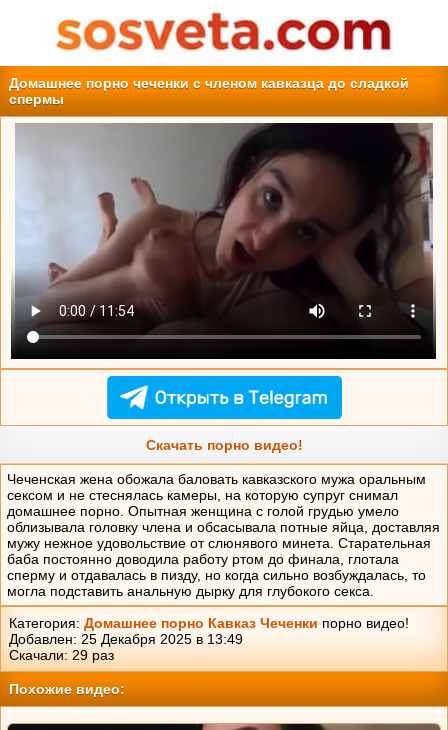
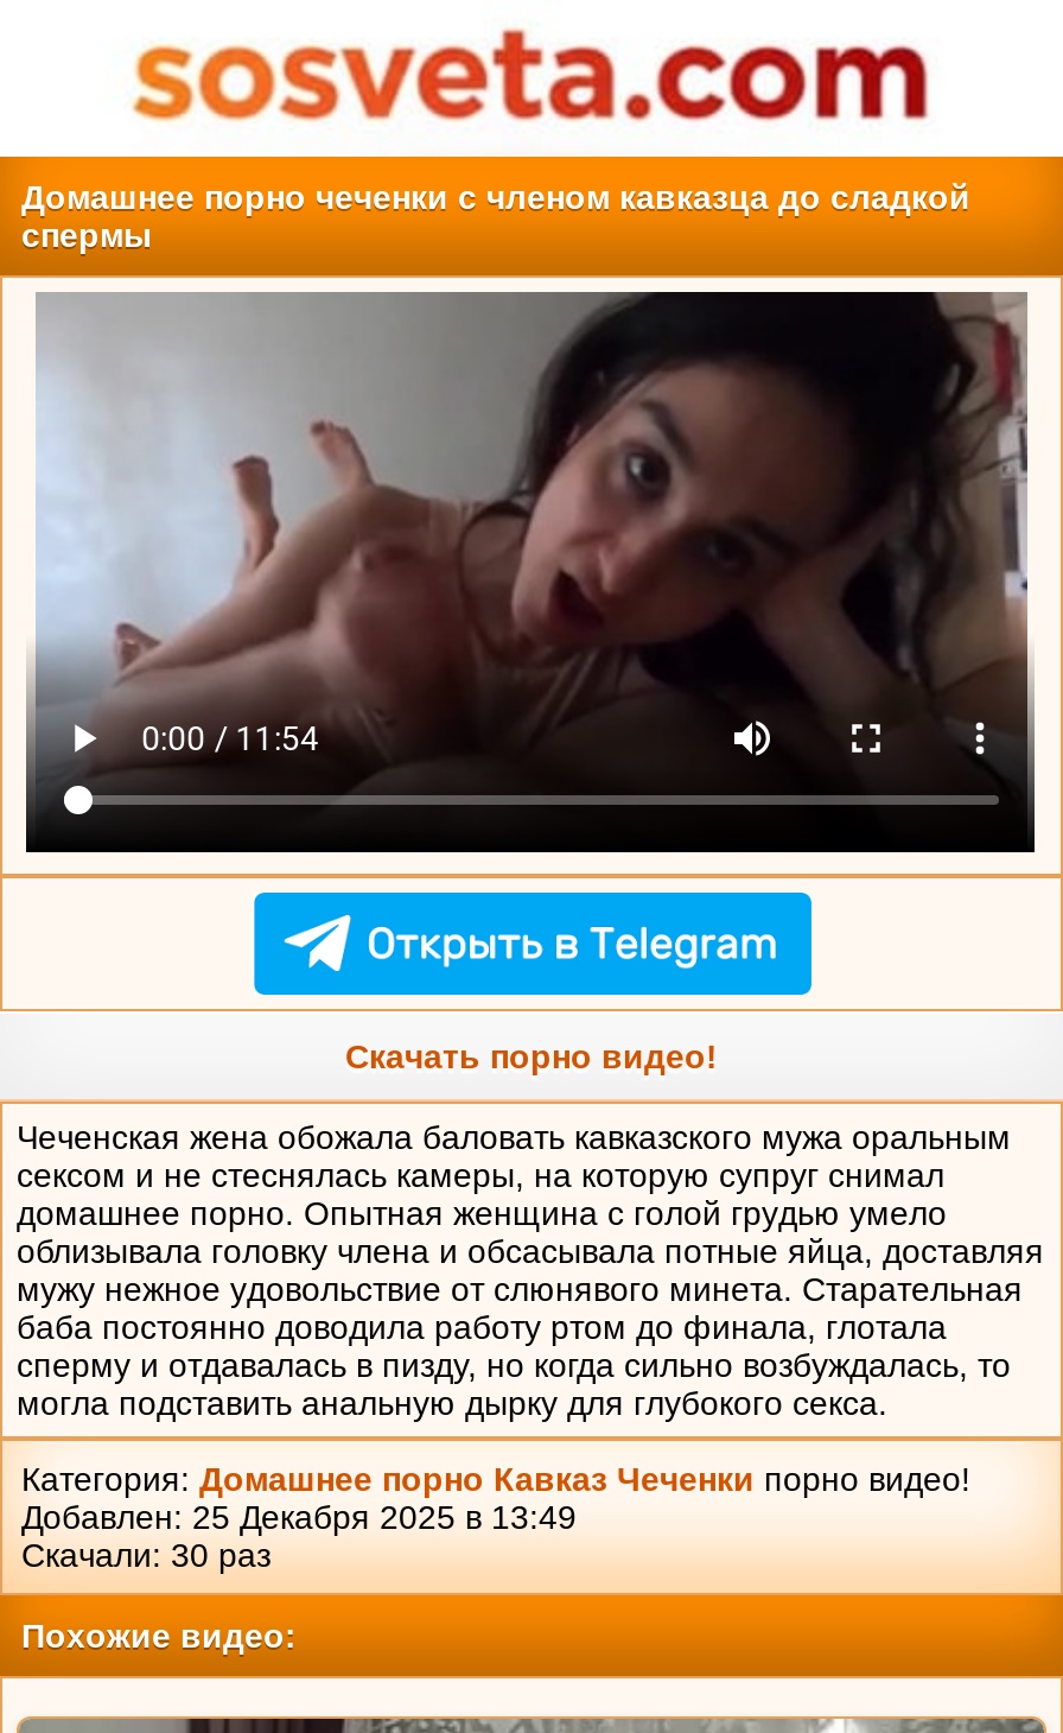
- Скачали: 29 раз
+ Скачали: 30 раз
